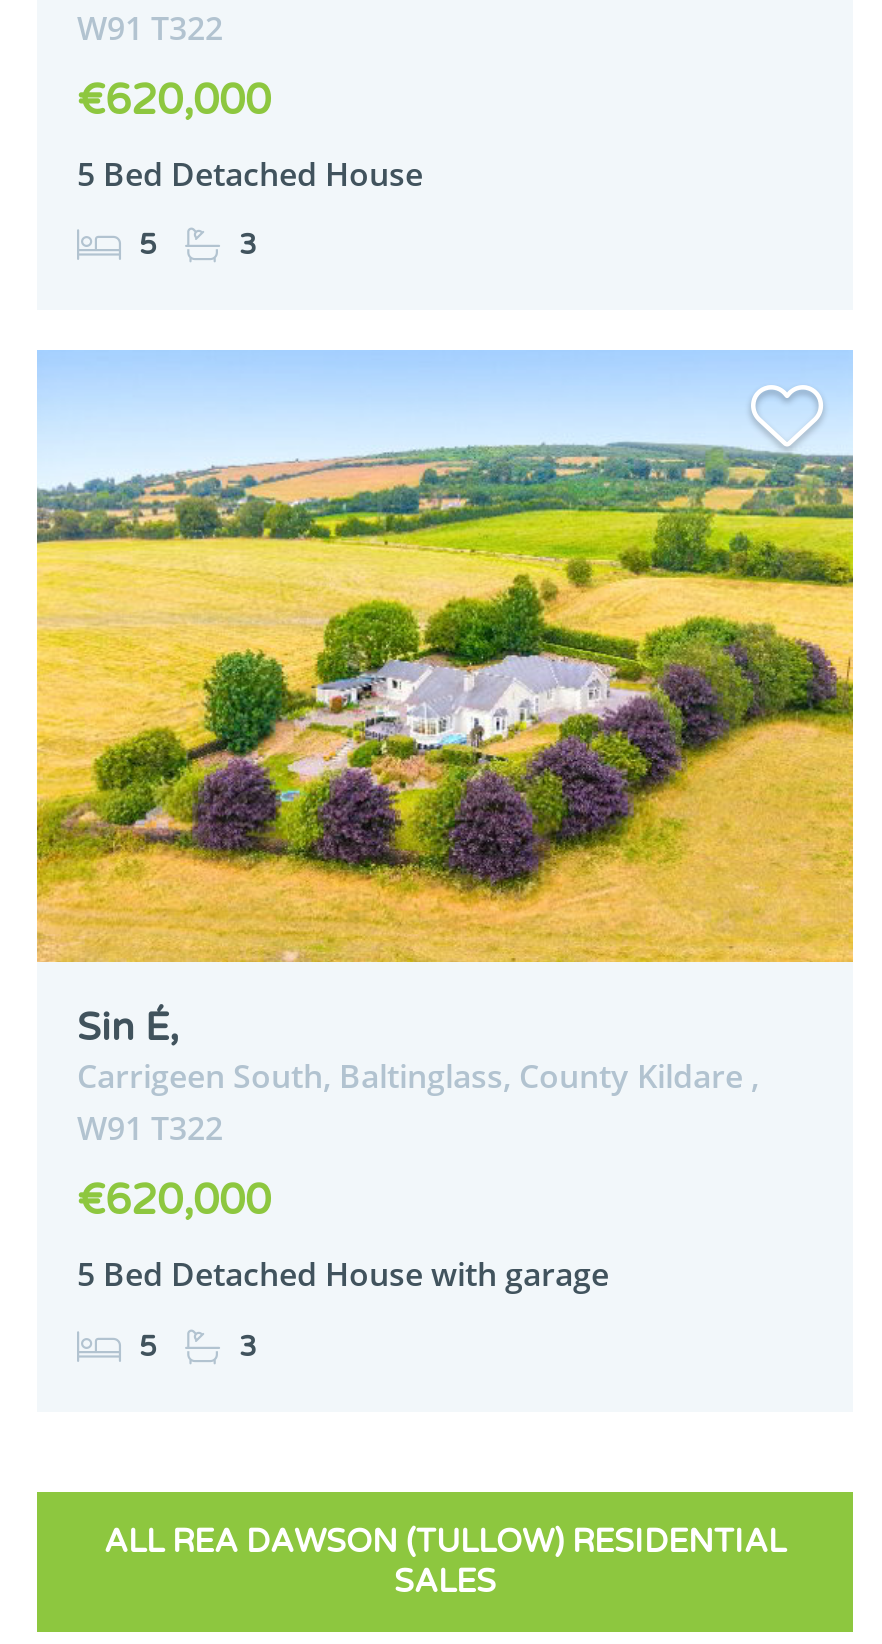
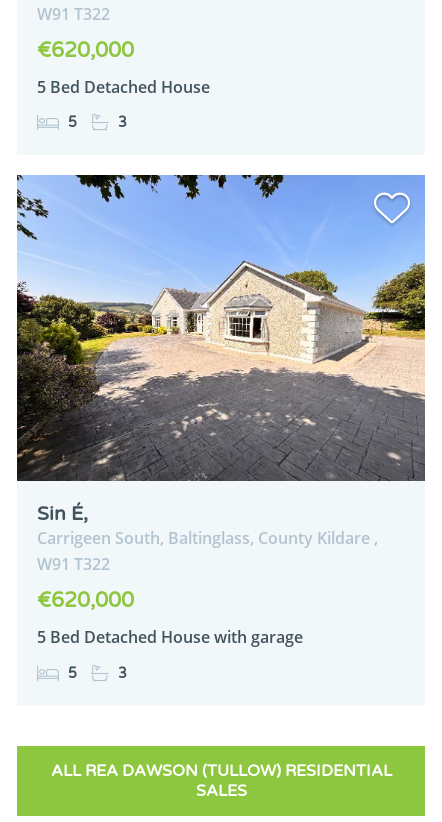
- [image]
+ [image]
